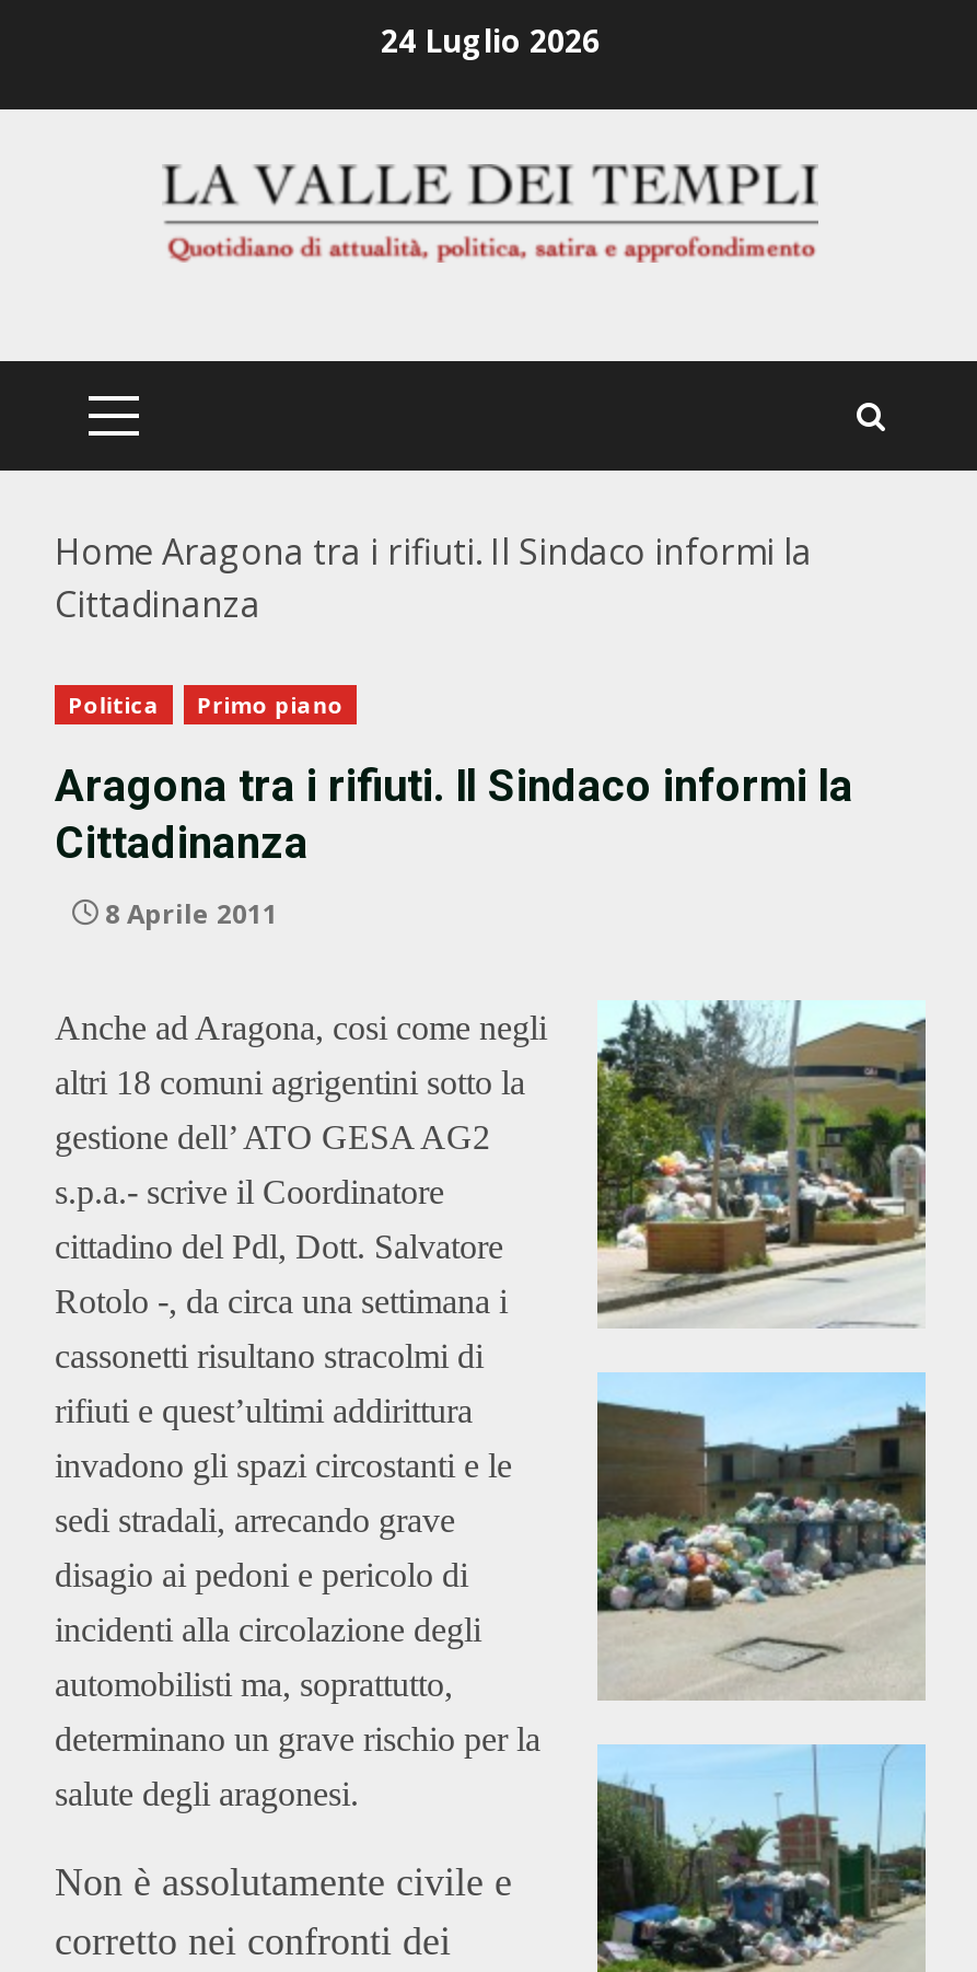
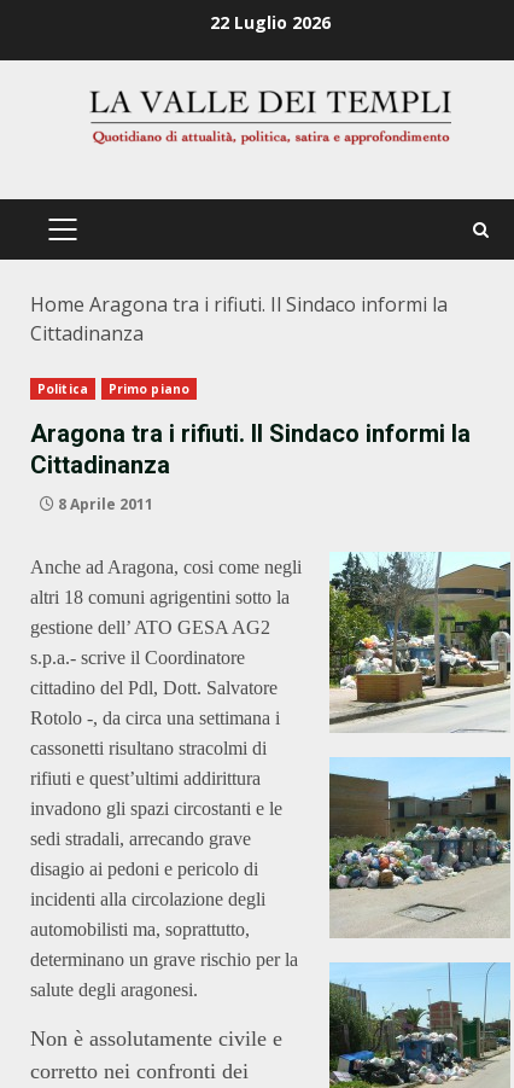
- 24 Luglio 2026
+ 22 Luglio 2026
